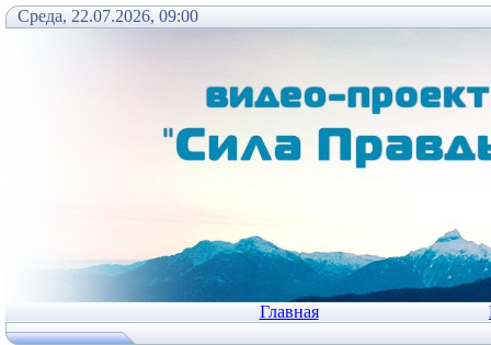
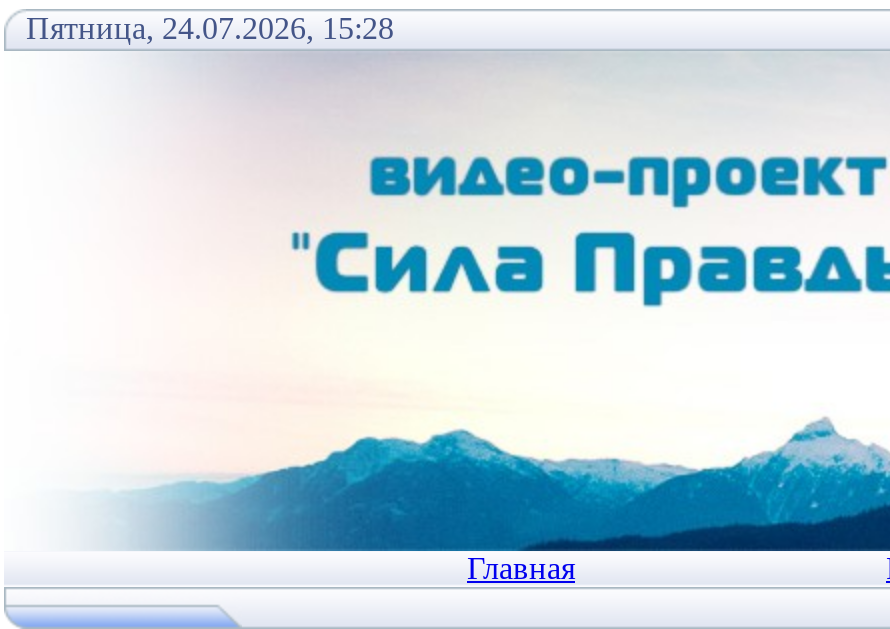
- Среда, 22.07.2026, 09:00
+ Пятница, 24.07.2026, 15:28
